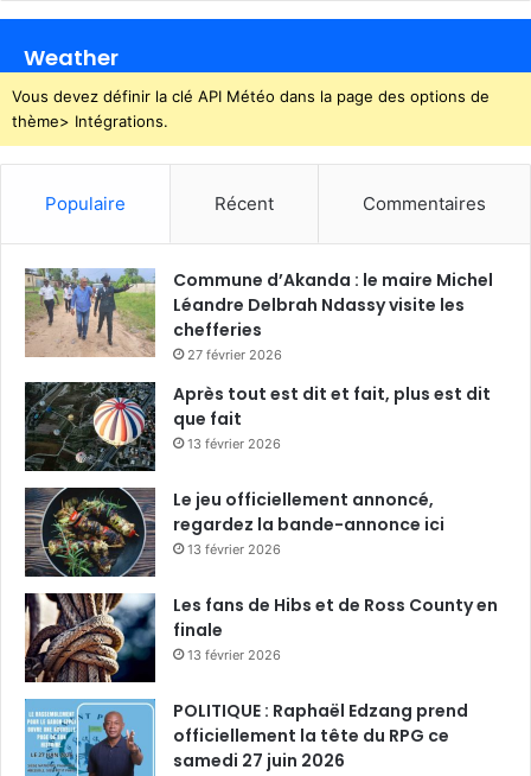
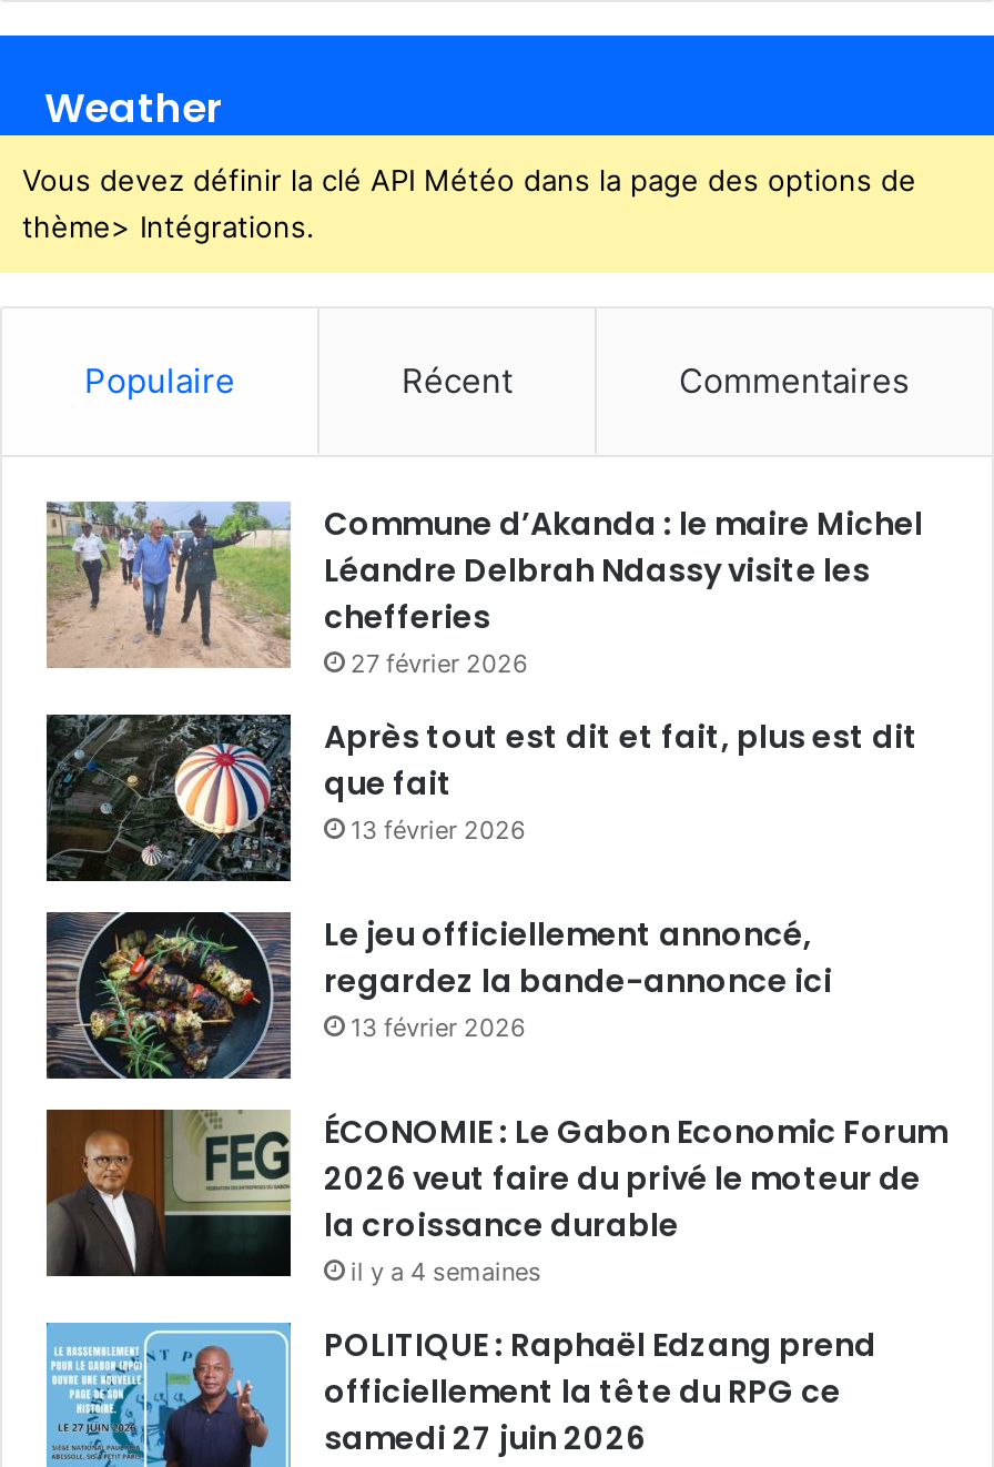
- [image]
- Les fans de Hibs et de Ross County en
- finale
- 13 février 2026
+ [image]
+ ÉCONOMIE : Le Gabon Economic Forum
+ 2026 veut faire du privé le moteur de
+ la croissance durable
+ il y a 4 semaines
